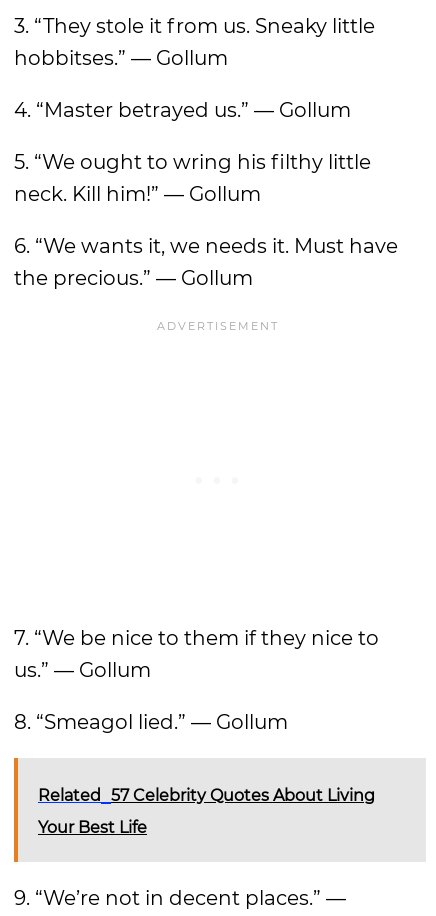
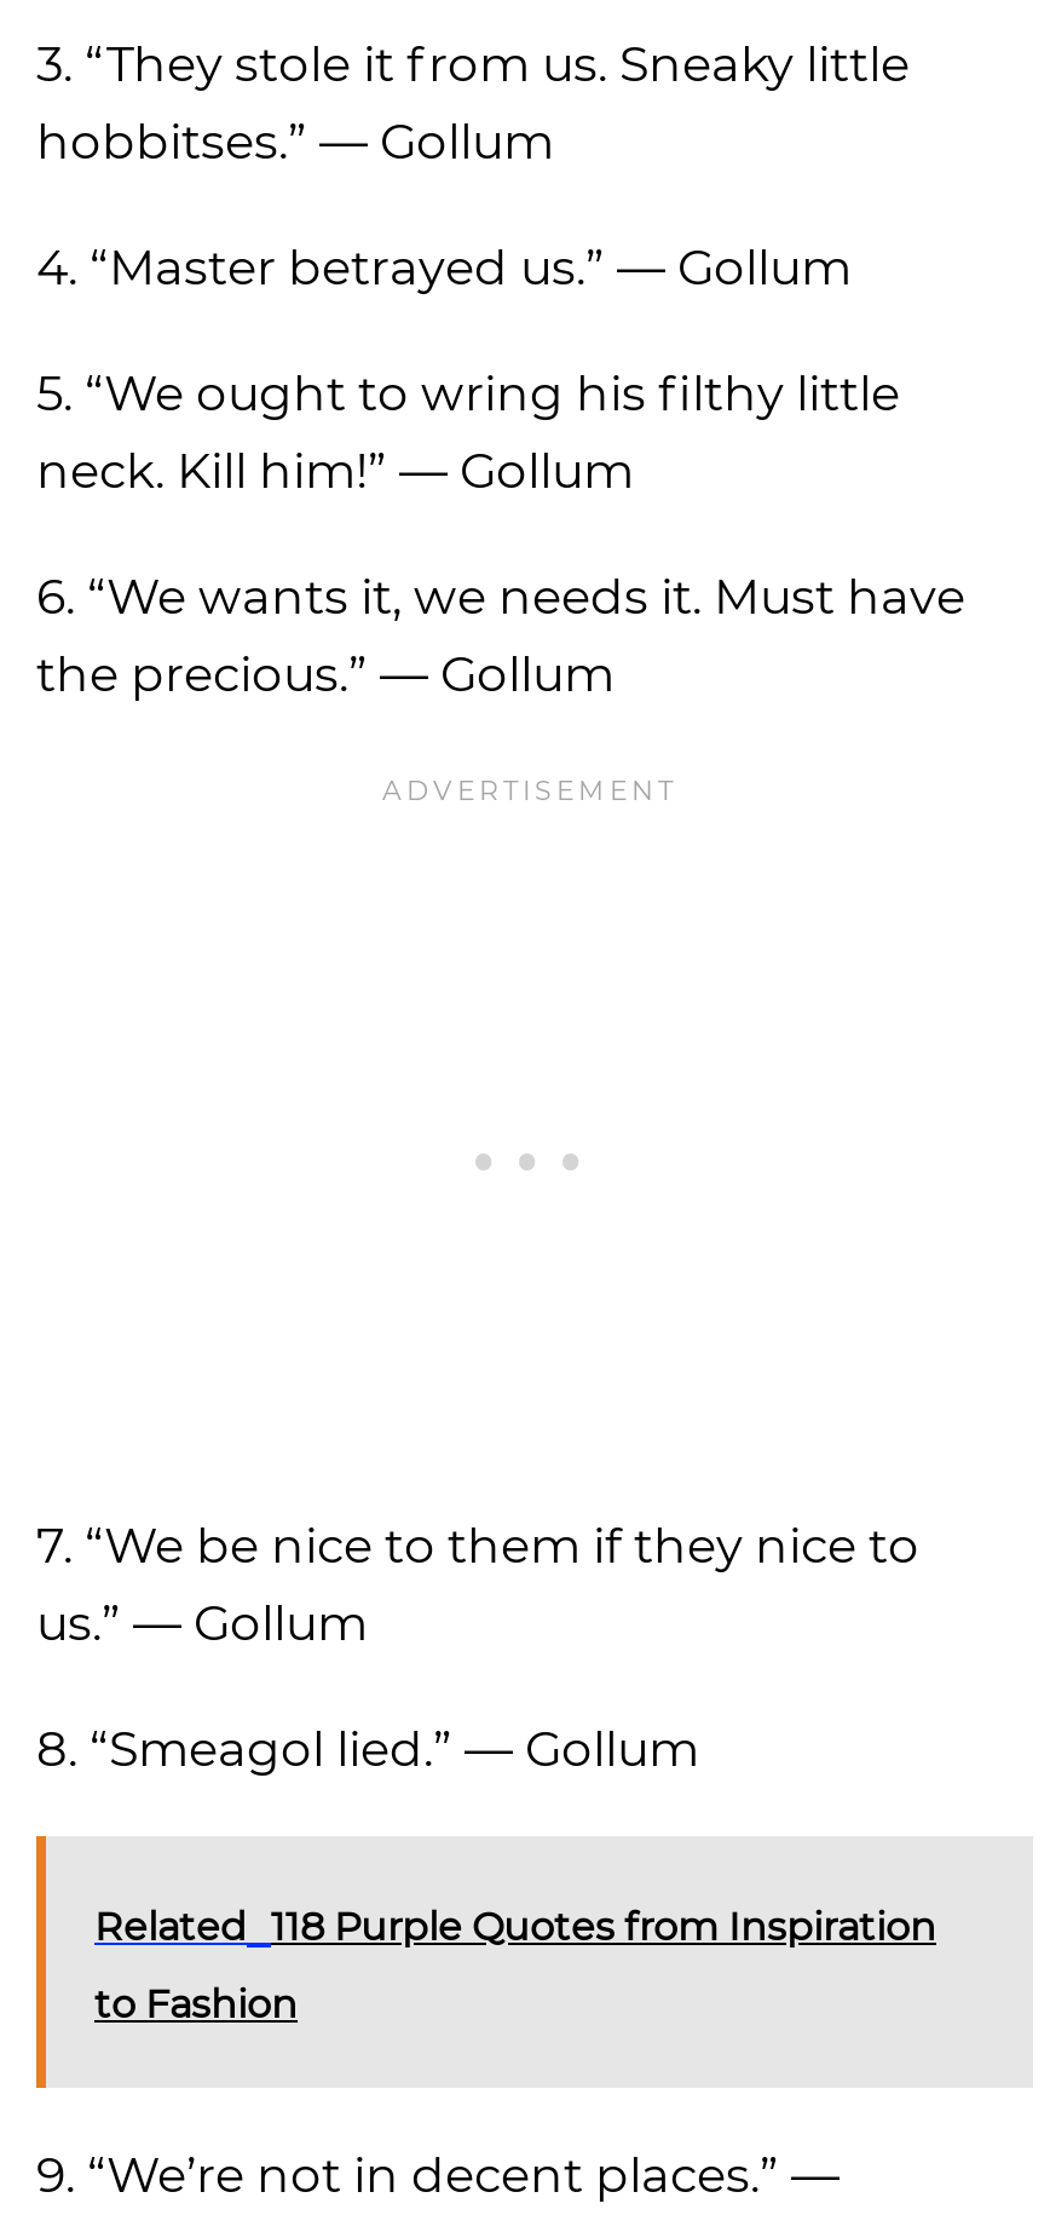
- Related 57 Celebrity Quotes About Living
+ Related 118 Purple Quotes from Inspiration

- Your Best Life
+ to Fashion
